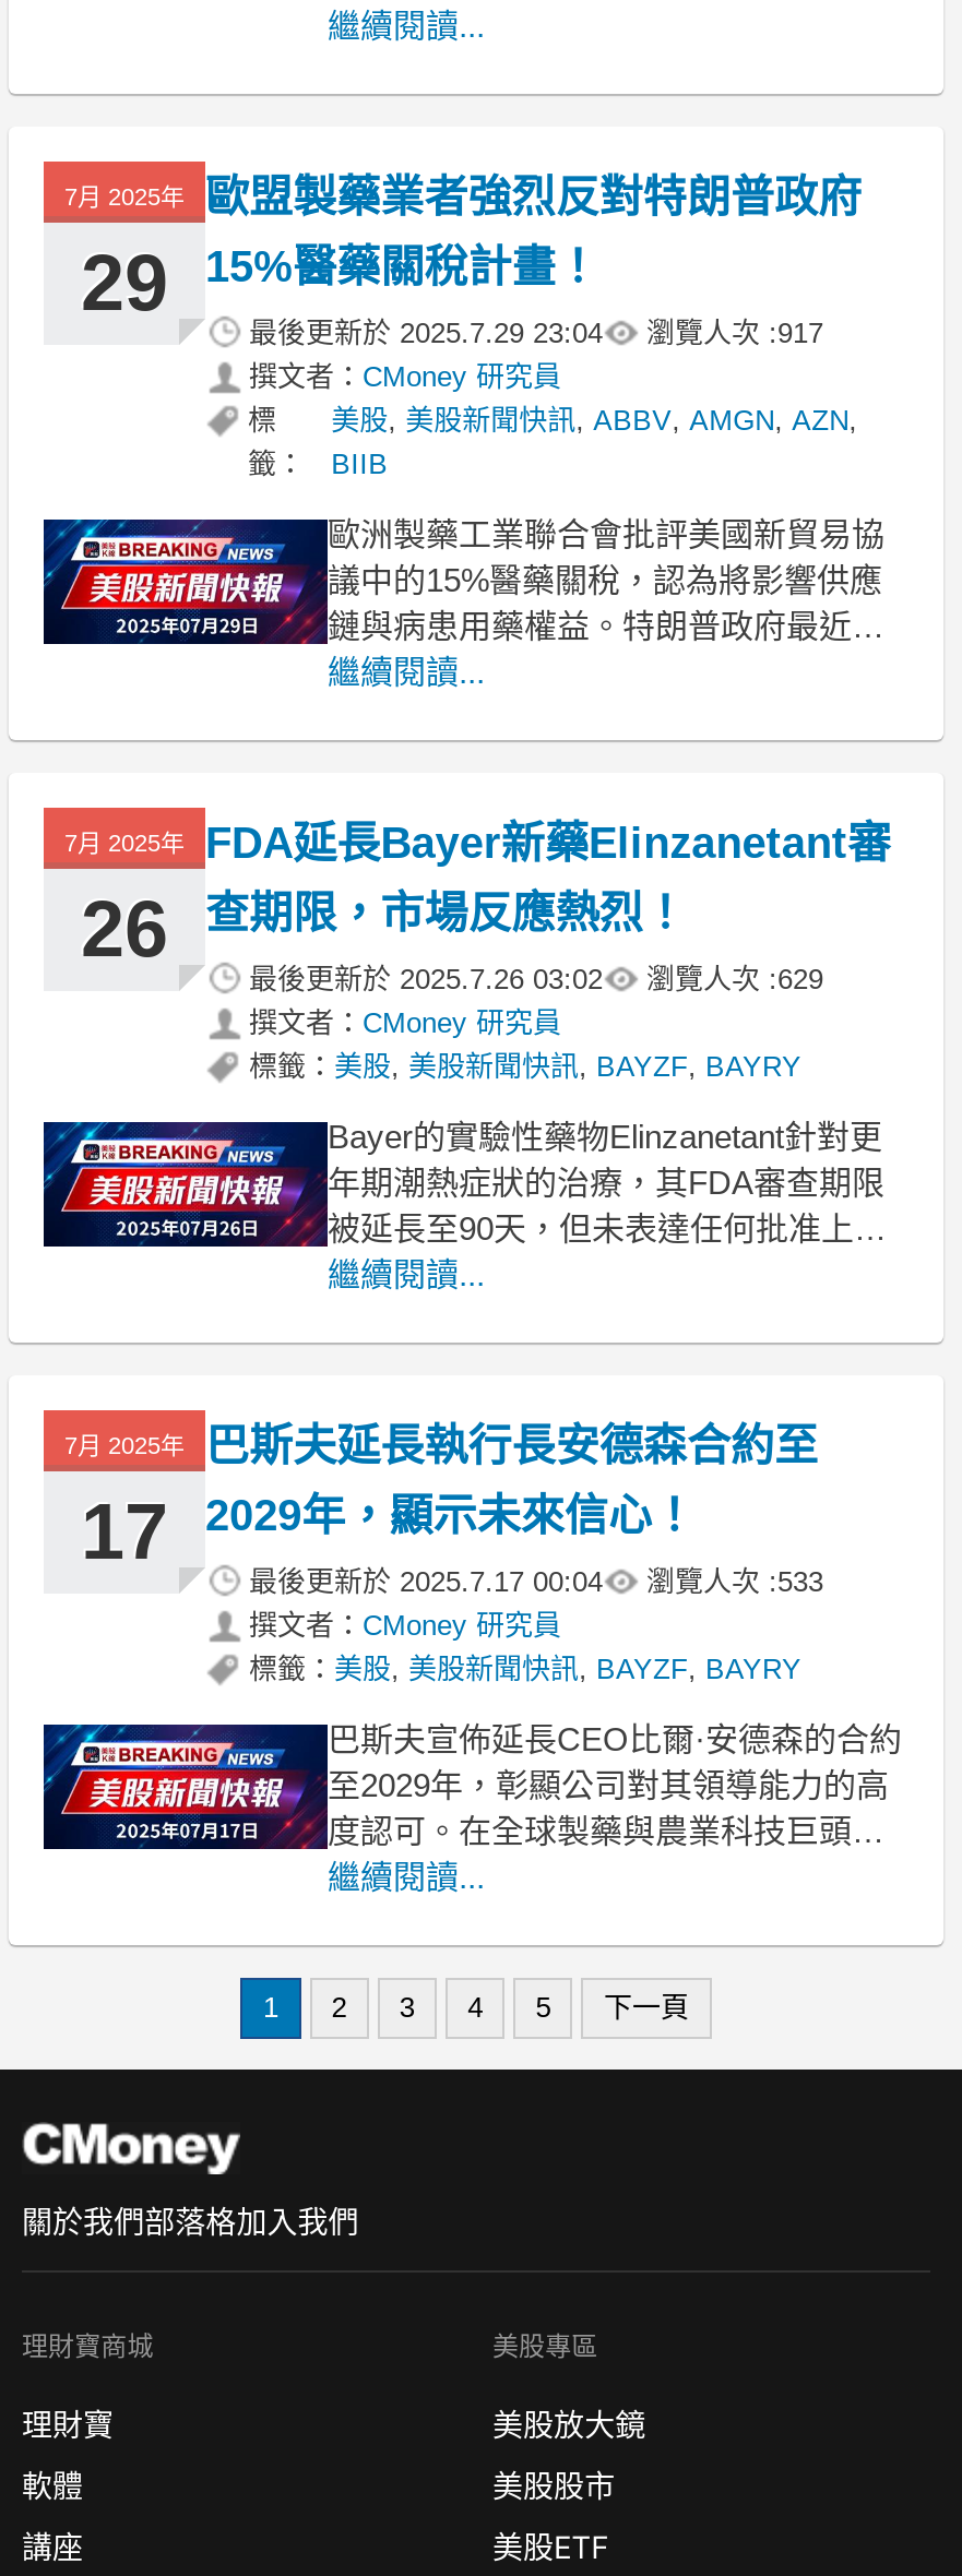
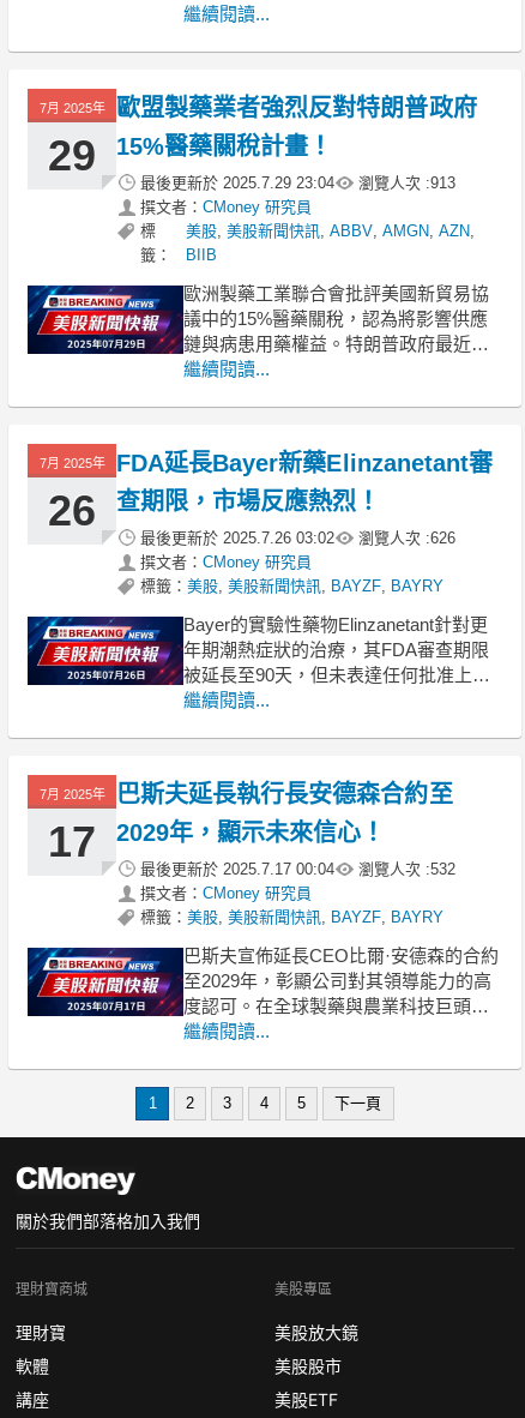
- 最後更新於2025.7.29 23:04 瀏覽人次 : 917
+ 最後更新於2025.7.29 23:04 瀏覽人次 : 913

- 最後更新於2025.7.26 03:02 瀏覽人次 : 629
+ 最後更新於2025.7.26 03:02 瀏覽人次 : 626

- 最後更新於2025.7.17 00:04 瀏覽人次 : 533
+ 最後更新於2025.7.17 00:04 瀏覽人次 : 532
